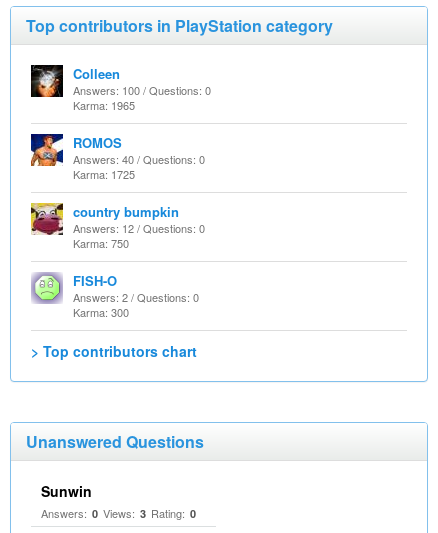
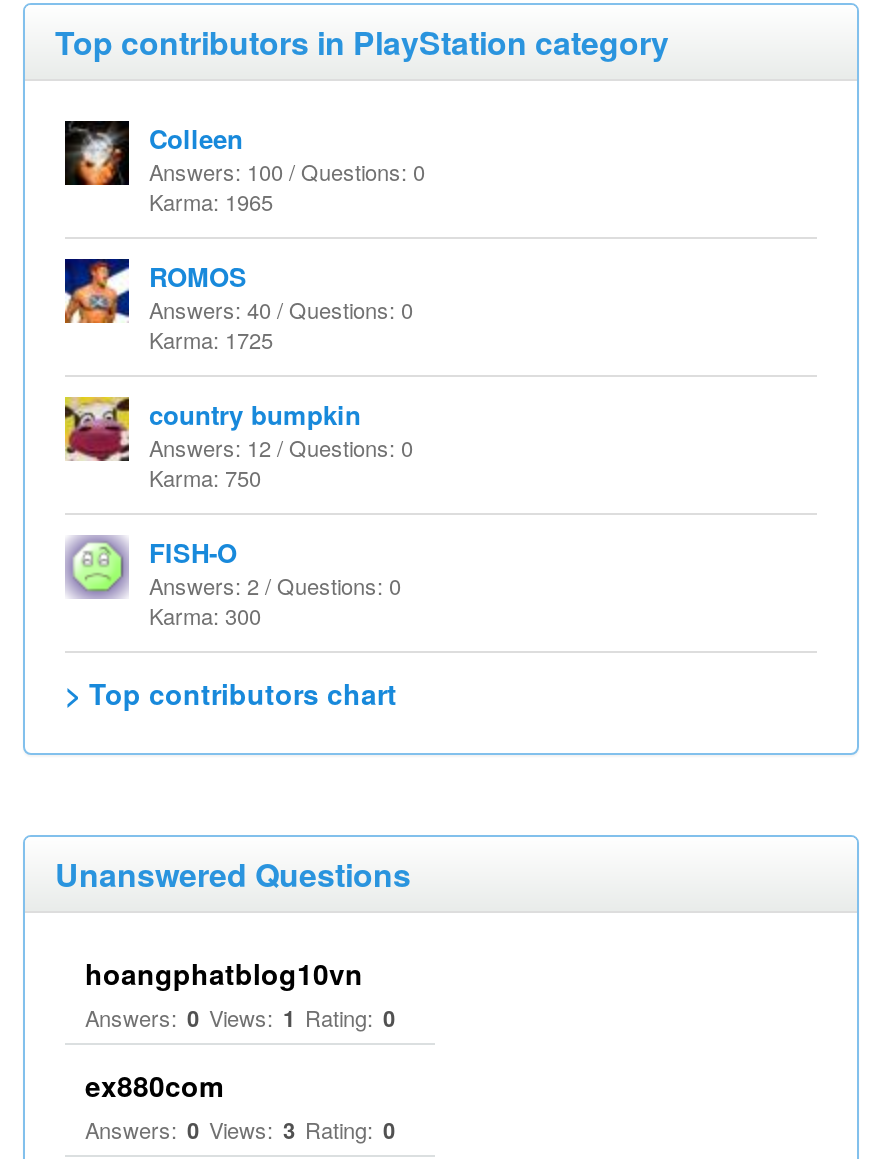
- Sunwin
+ hoangphatblog10vn
+ Answers: 0 Views: 1 Rating: 0
+ ex880com
